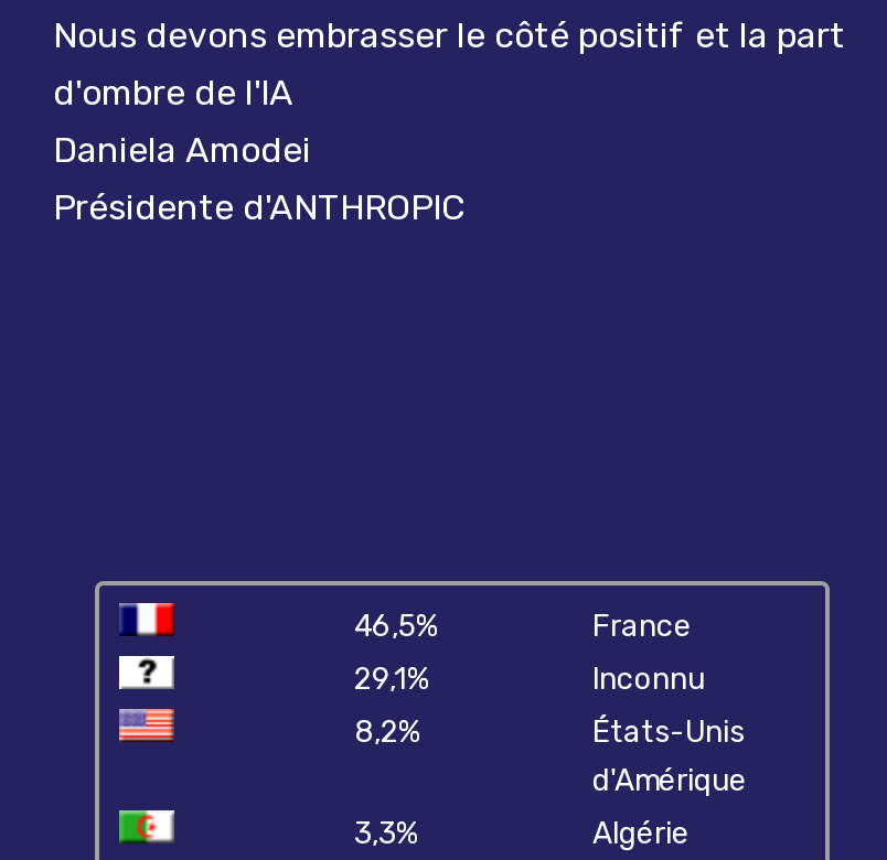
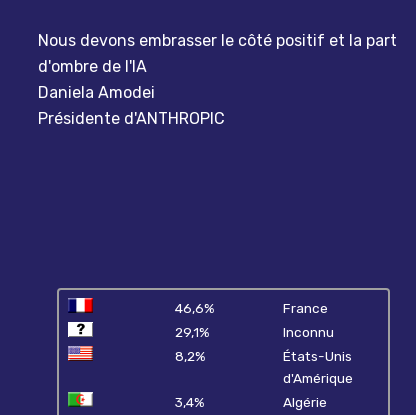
- 46,5%
+ 46,6%

- 3,3%
+ 3,4%
